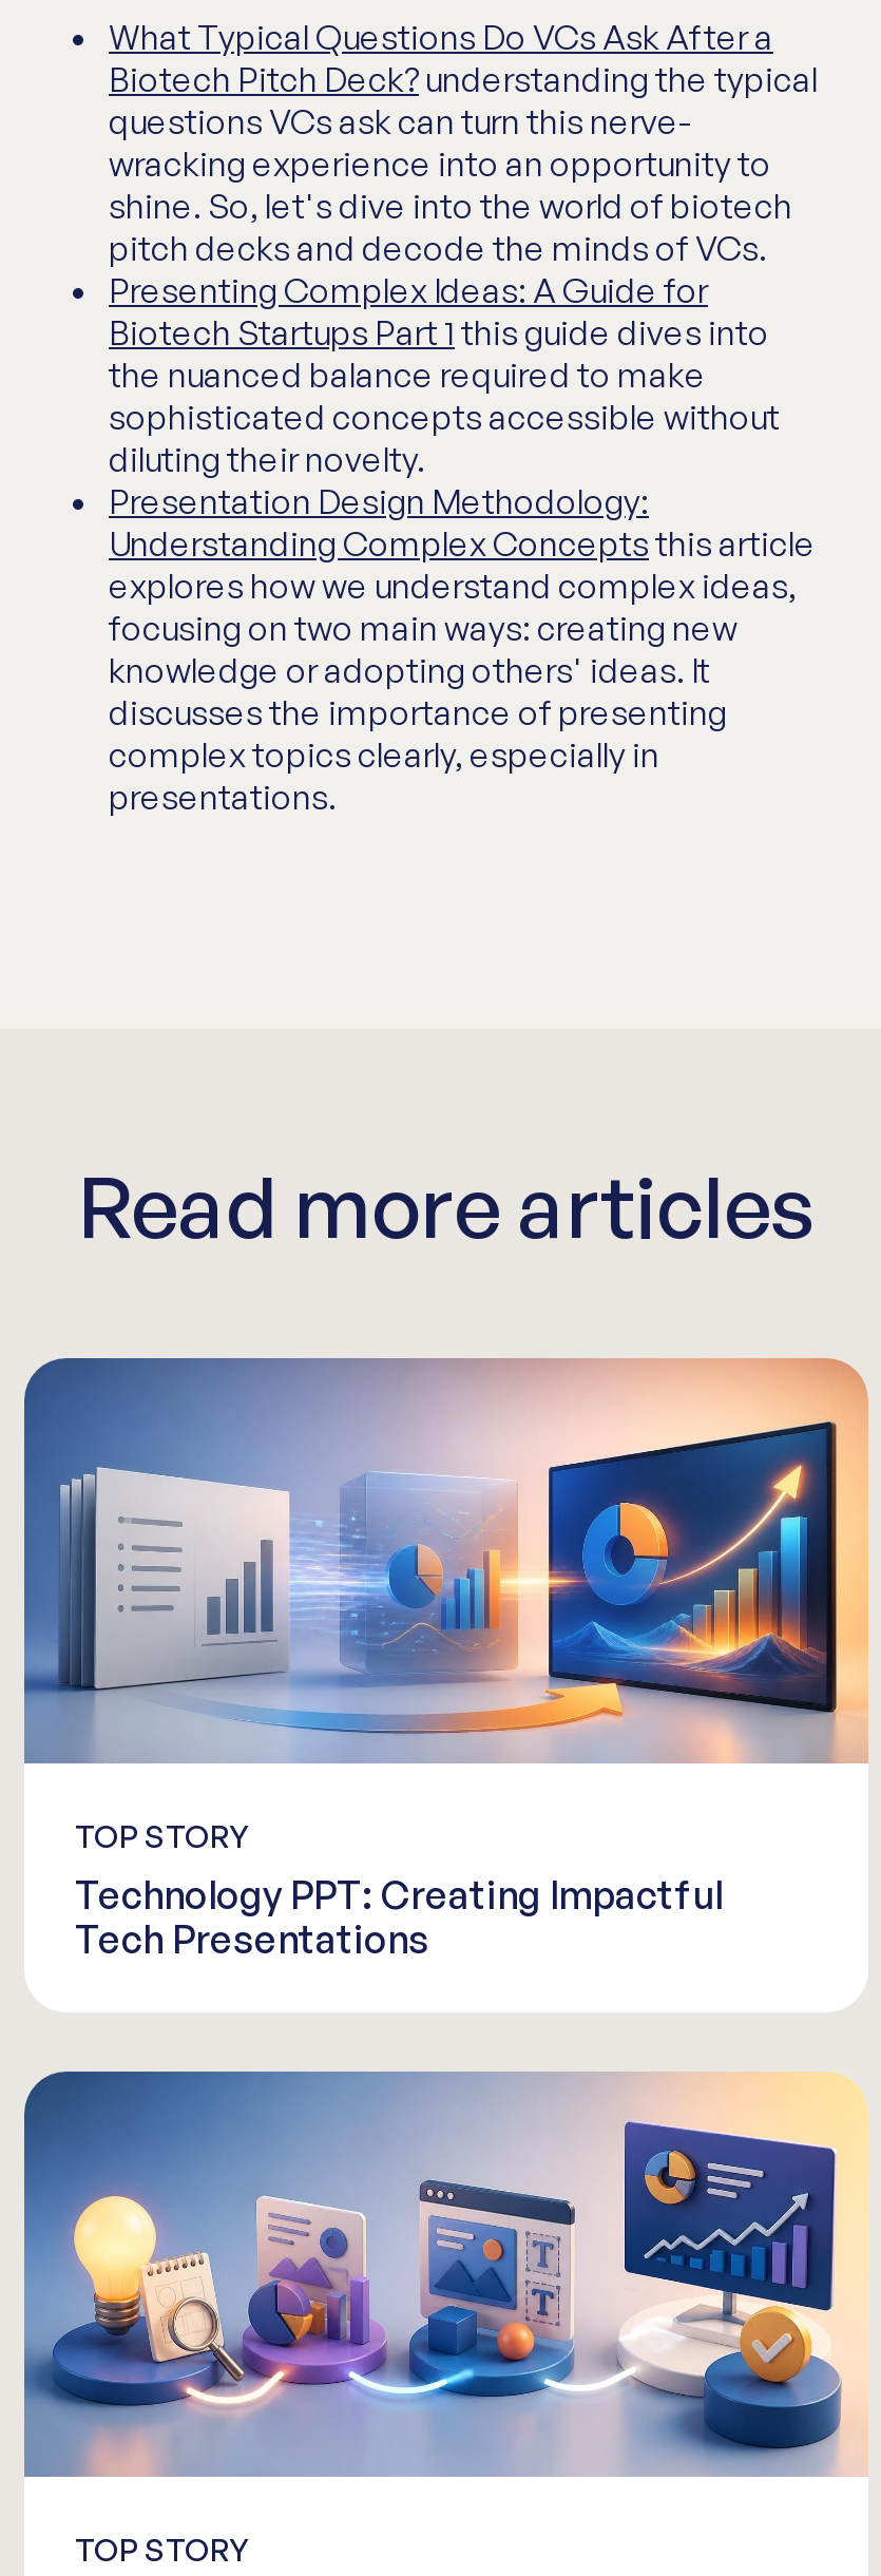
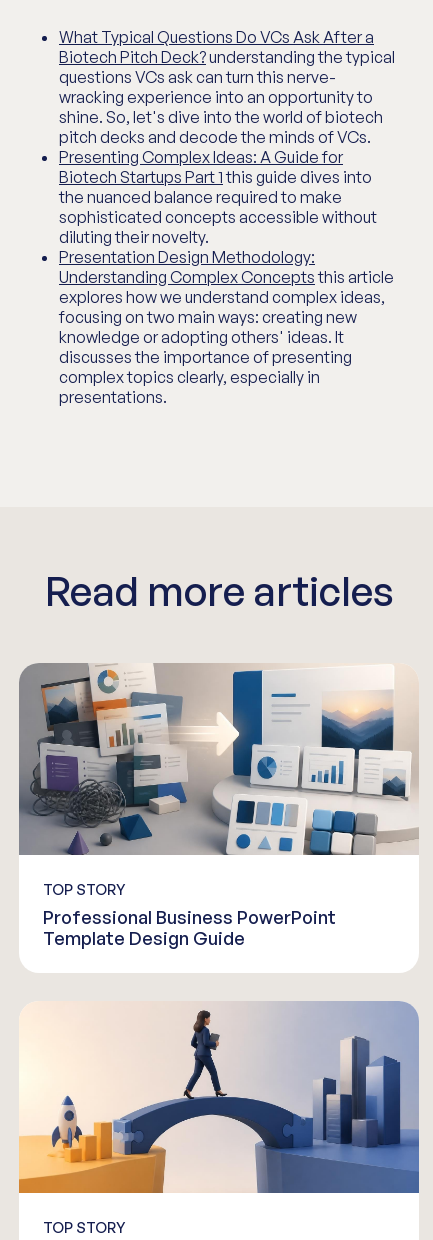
- [image]
+ [image]

- Technology PPT: Creating Impactful
- Tech Presentations
+ Professional Business PowerPoint
+ Template Design Guide

- [image]
+ [image]
